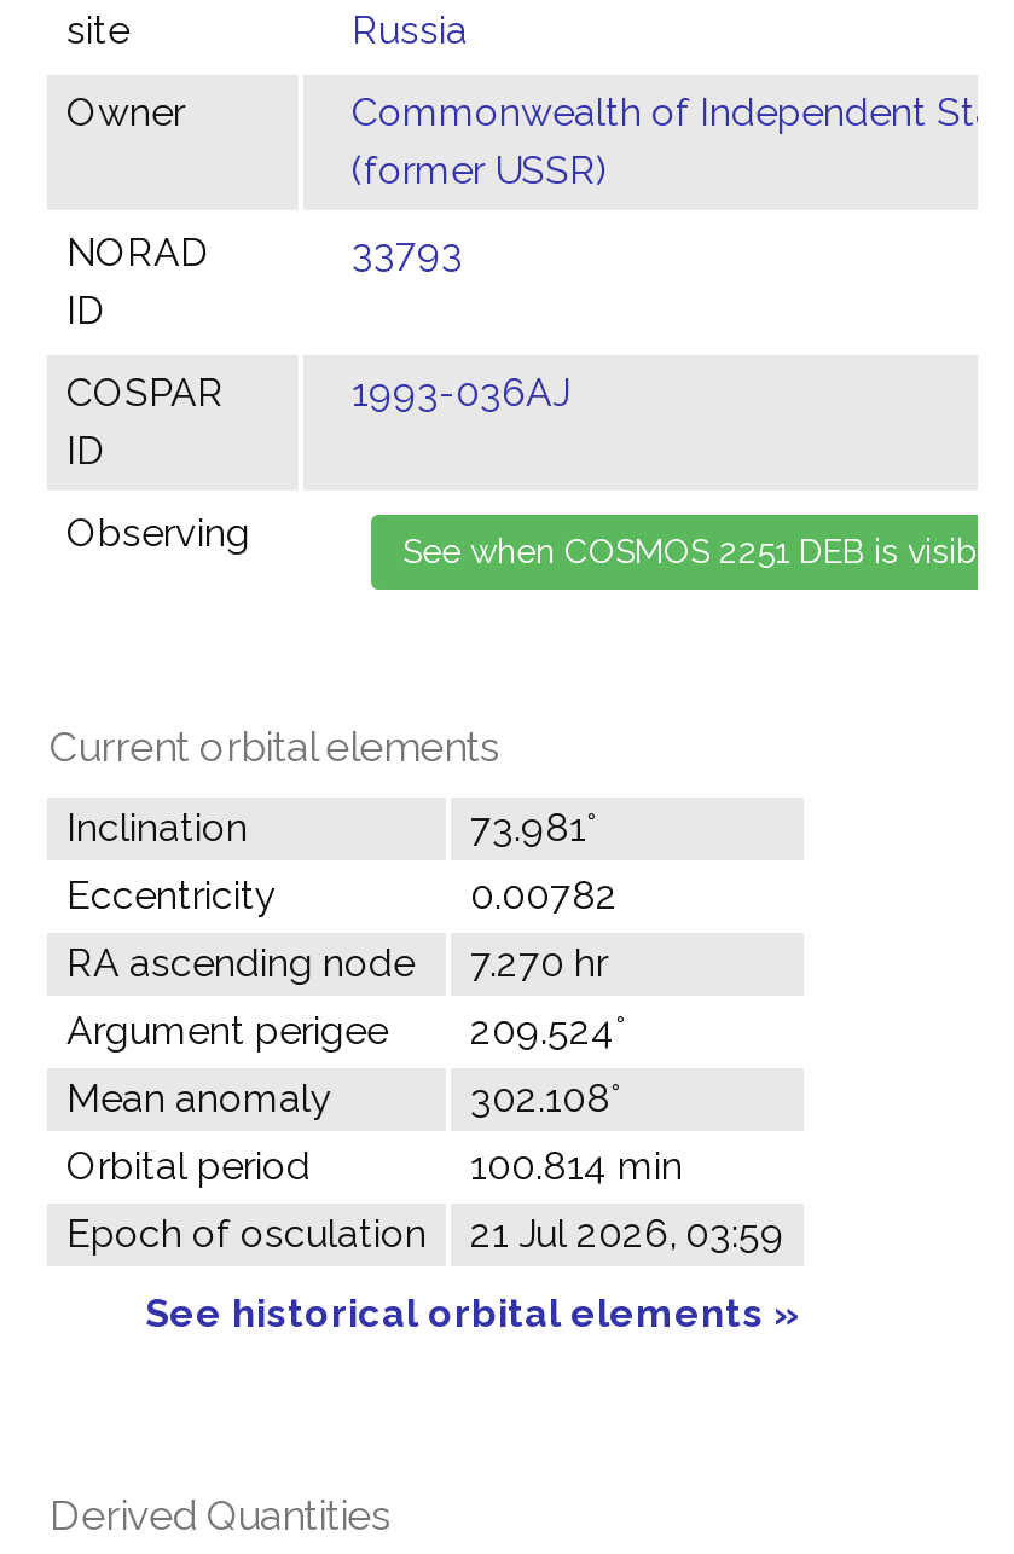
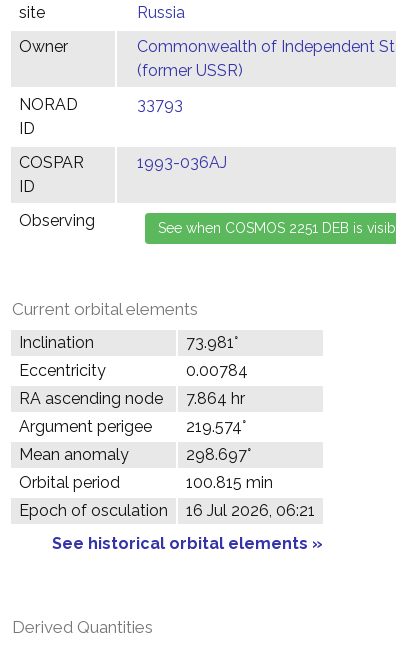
- 0.00782
+ 0.00784

- RA ascending node 7.270 hr
+ RA ascending node 7.864 hr

- Argument perigee 209.524°
+ Argument perigee 219.574°

- 302.108°
+ 298.697°

- 100.814 min
+ 100.815 min

- Epoch of osculation 21 Jul 2026, 03:59
+ Epoch of osculation 16 Jul 2026, 06:21
